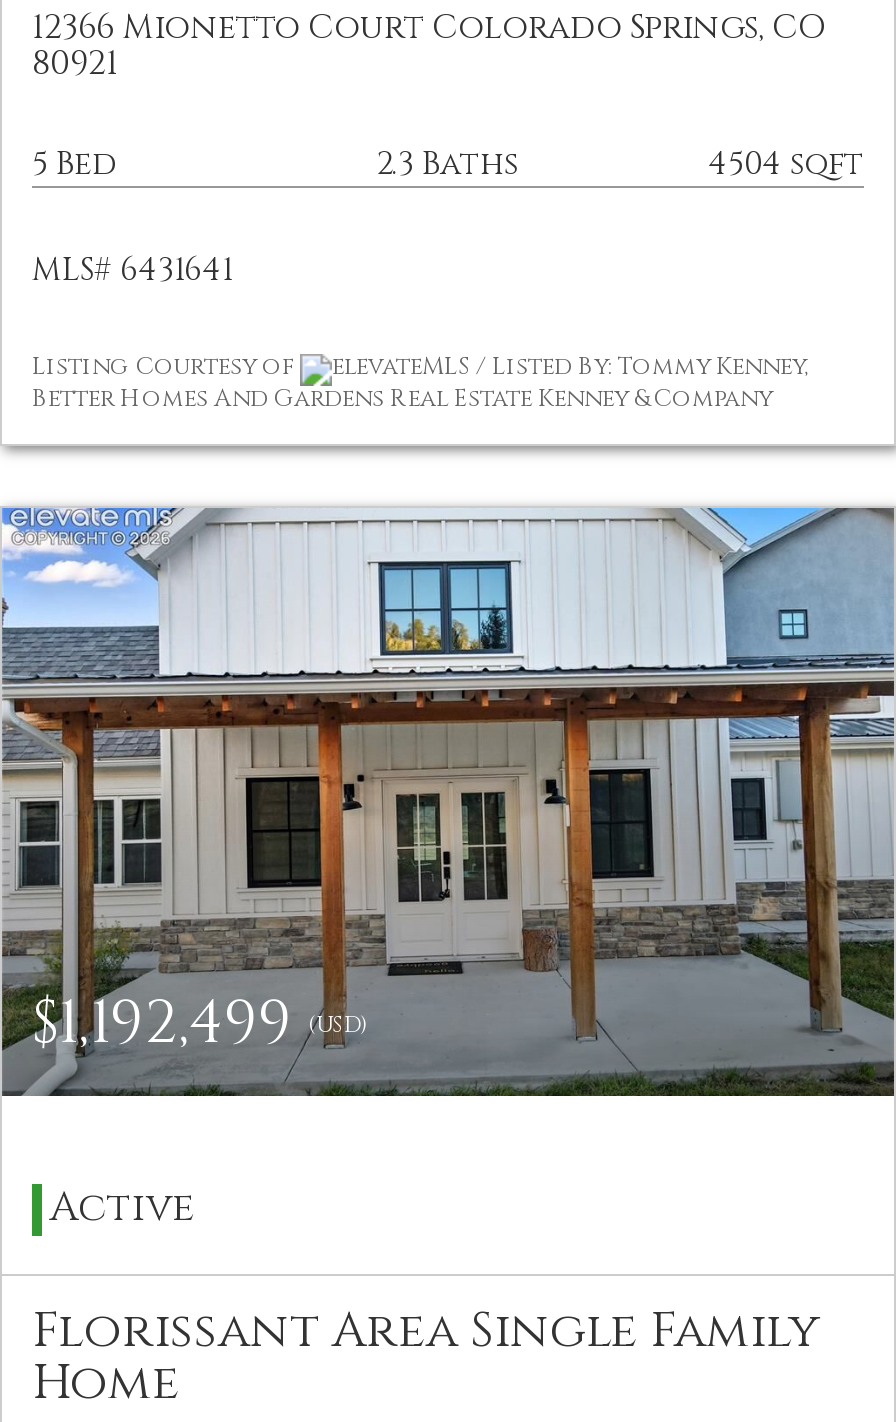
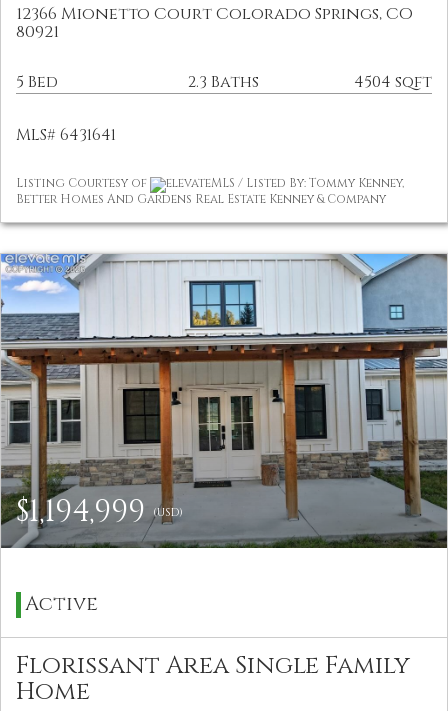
- $1,192,499 (USD)
+ $1,194,999 (USD)
